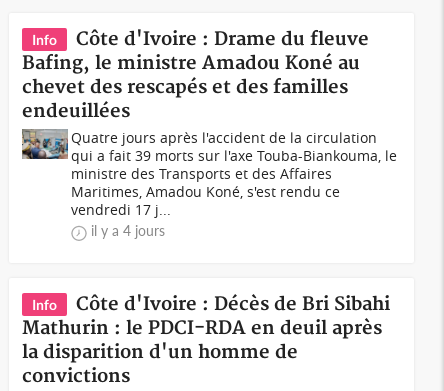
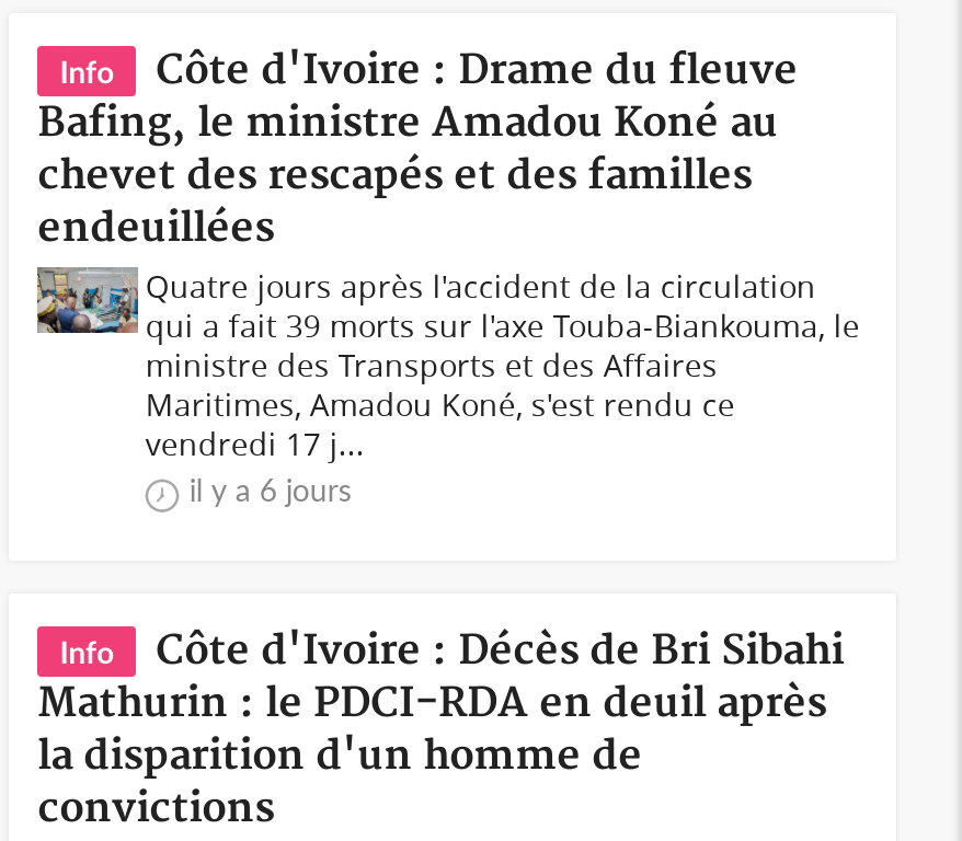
- il y a 4 jours
+ il y a 6 jours
